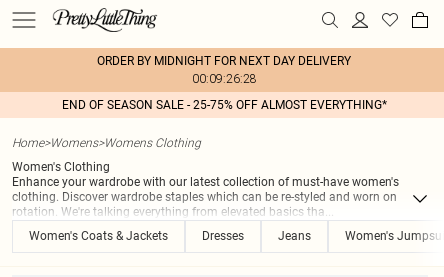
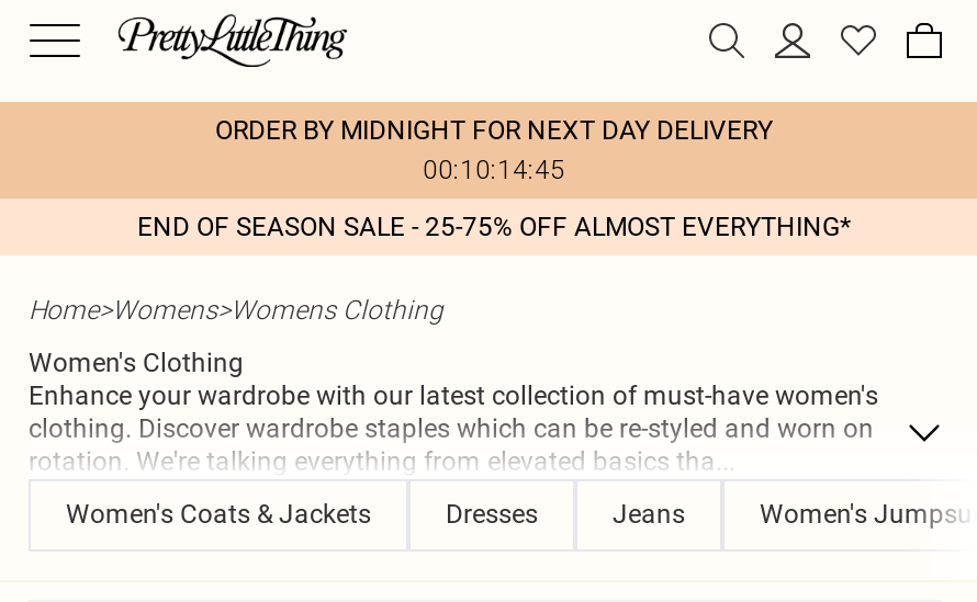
- 00:09:26:28
+ 00:10:14:45
